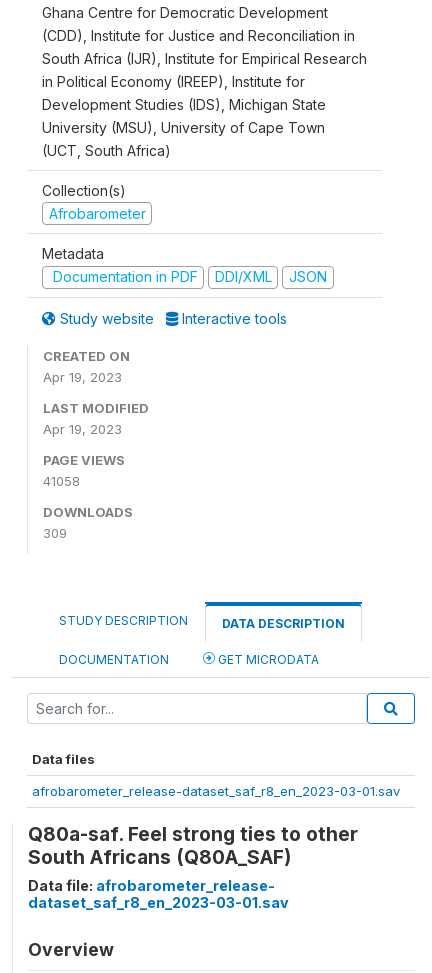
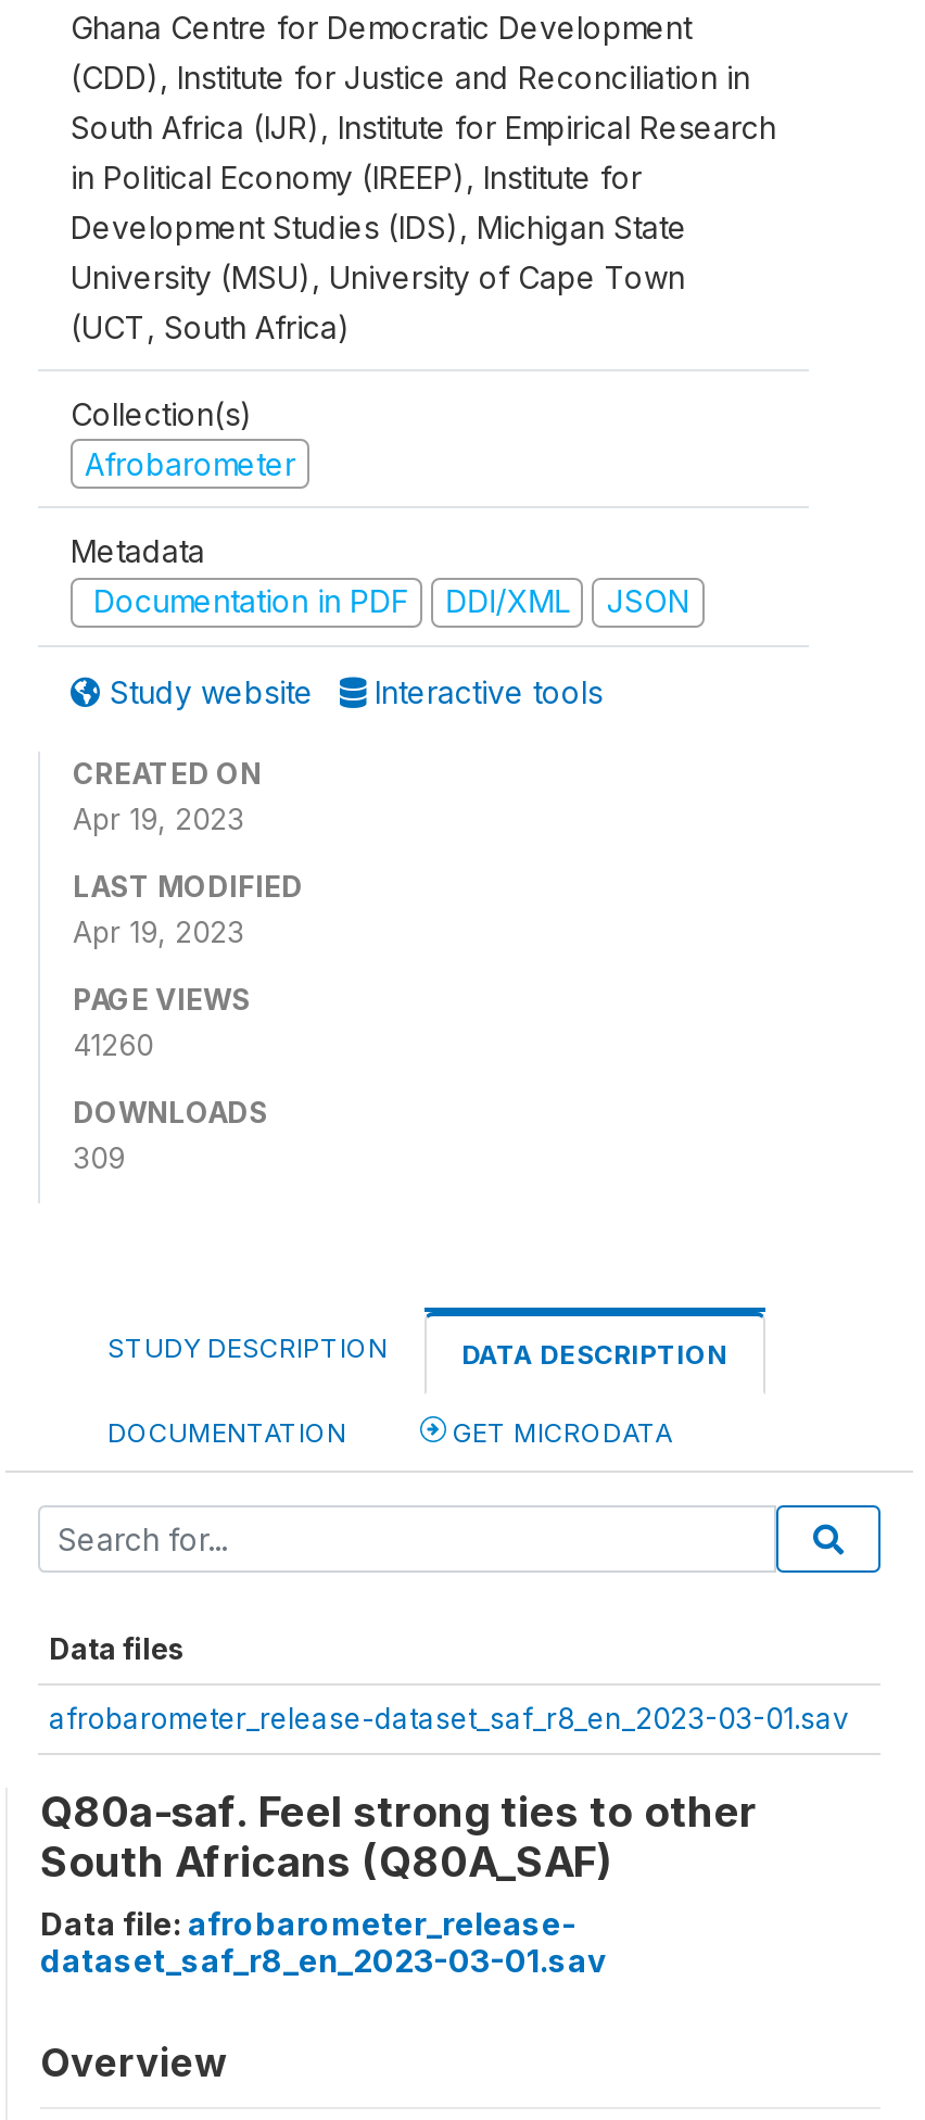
- 41058
+ 41260
